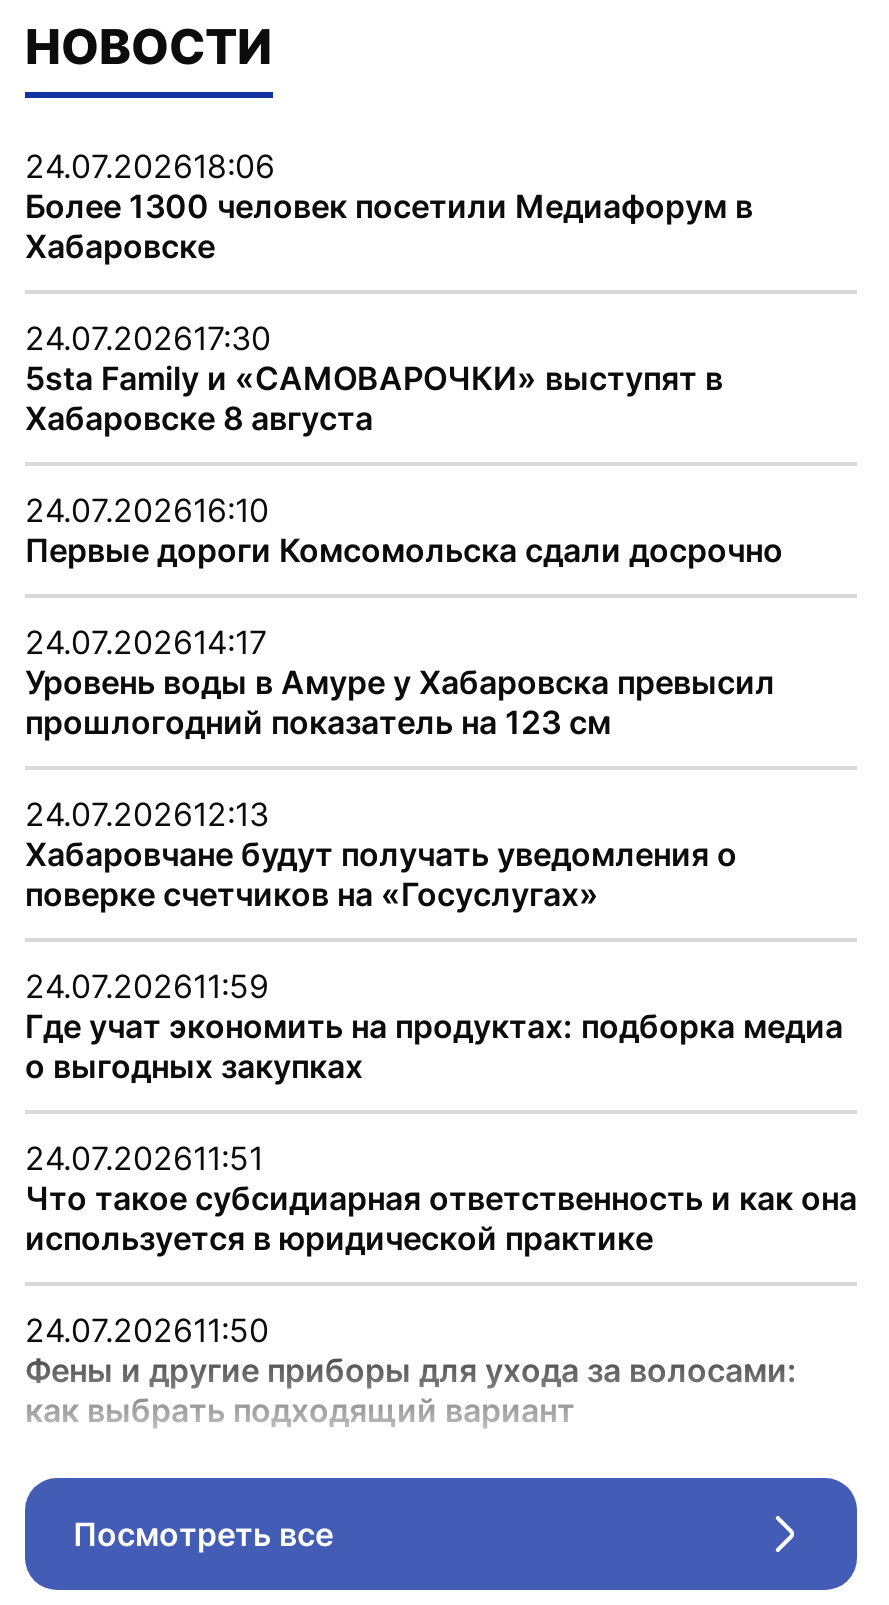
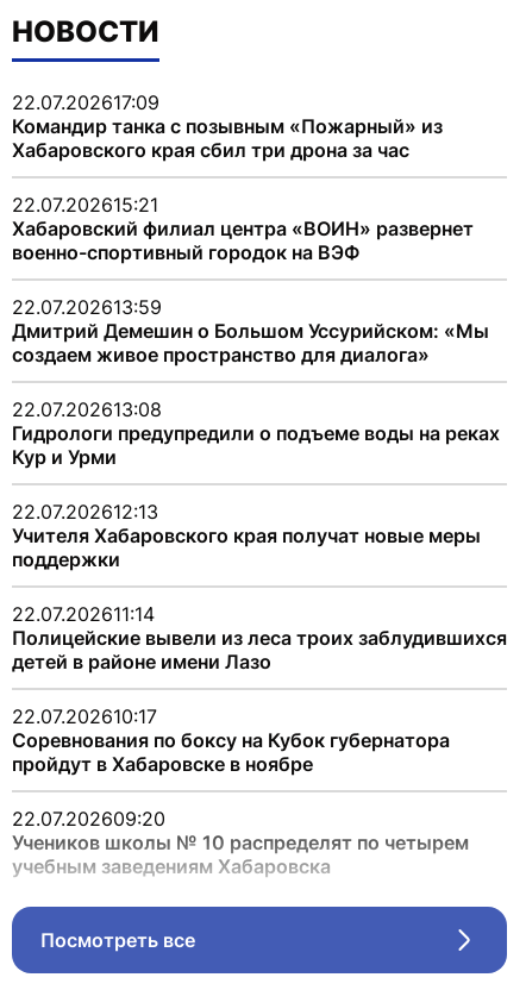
- 24.07.202618:06
- Более 1300 человек посетили Медиафорум в
- Хабаровске
+ 22.07.202617:09
+ Командир танка с позывным «Пожарный» из
+ Хабаровского края сбил три дрона за час

- 24.07.202617:30
- 5sta Family и «САМОВАРОЧКИ» выступят в
- Хабаровске 8 августа
+ 22.07.202615:21
+ Хабаровский филиал центра «ВОИН» развернет
+ военно-спортивный городок на ВЭФ

- 24.07.202616:10
- Первые дороги Комсомольска сдали досрочно
+ 22.07.202613:59
+ Дмитрий Демешин о Большом Уссурийском: «Мы
+ создаем живое пространство для диалога»

- 24.07.202614:17
- Уровень воды в Амуре у Хабаровска превысил
- прошлогодний показатель на 123 см
+ 22.07.202613:08
+ Гидрологи предупредили о подъеме воды на реках
+ Кур и Урми

- 24.07.202612:13
- Хабаровчане будут получать уведомления о
- поверке счетчиков на «Госуслугах»
+ 22.07.202612:13
+ Учителя Хабаровского края получат новые меры
+ поддержки

- 24.07.202611:59
- Где учат экономить на продуктах: подборка медиа
- о выгодных закупках
+ 22.07.202611:14
+ Полицейские вывели из леса троих заблудившихся
+ детей в районе имени Лазо

- 24.07.202611:51
- Что такое субсидиарная ответственность и как она
- используется в юридической практике
+ 22.07.202610:17
+ Соревнования по боксу на Кубок губернатора
+ пройдут в Хабаровске в ноябре

- 24.07.202611:50
- Фены и другие приборы для ухода за волосами:
- как выбрать подходящий вариант
+ 22.07.202609:20
+ Учеников школы № 10 распределят по четырем
+ учебным заведениям Хабаровска
